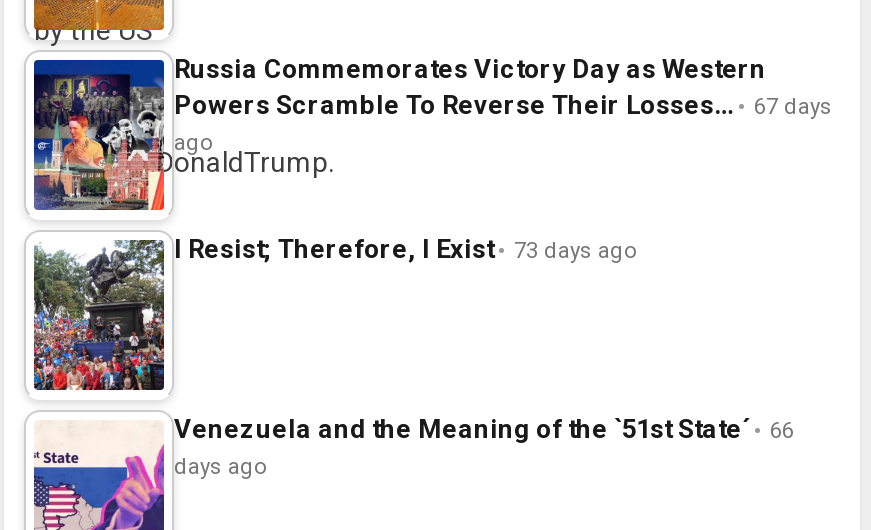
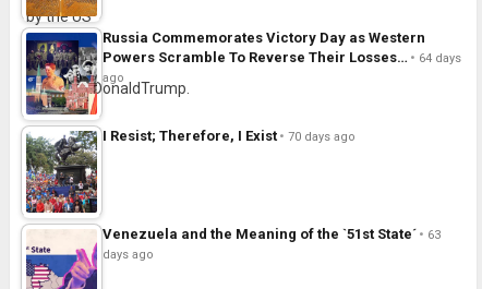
- Powers Scramble To Reverse Their Losses… 67 days
+ Powers Scramble To Reverse Their Losses… 64 days

- I Resist; Therefore, I Exist 73 days ago
+ I Resist; Therefore, I Exist 70 days ago

- Venezuela and the Meaning of the `51st State´ 66
+ Venezuela and the Meaning of the `51st State´ 63
